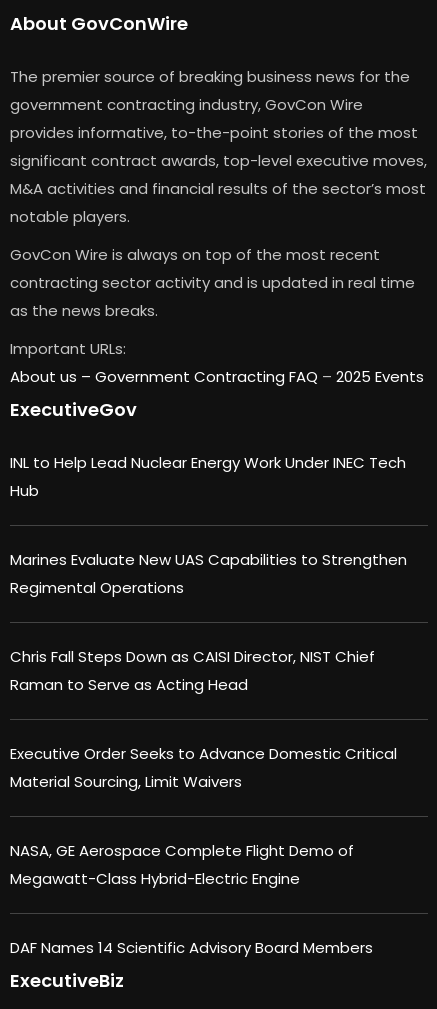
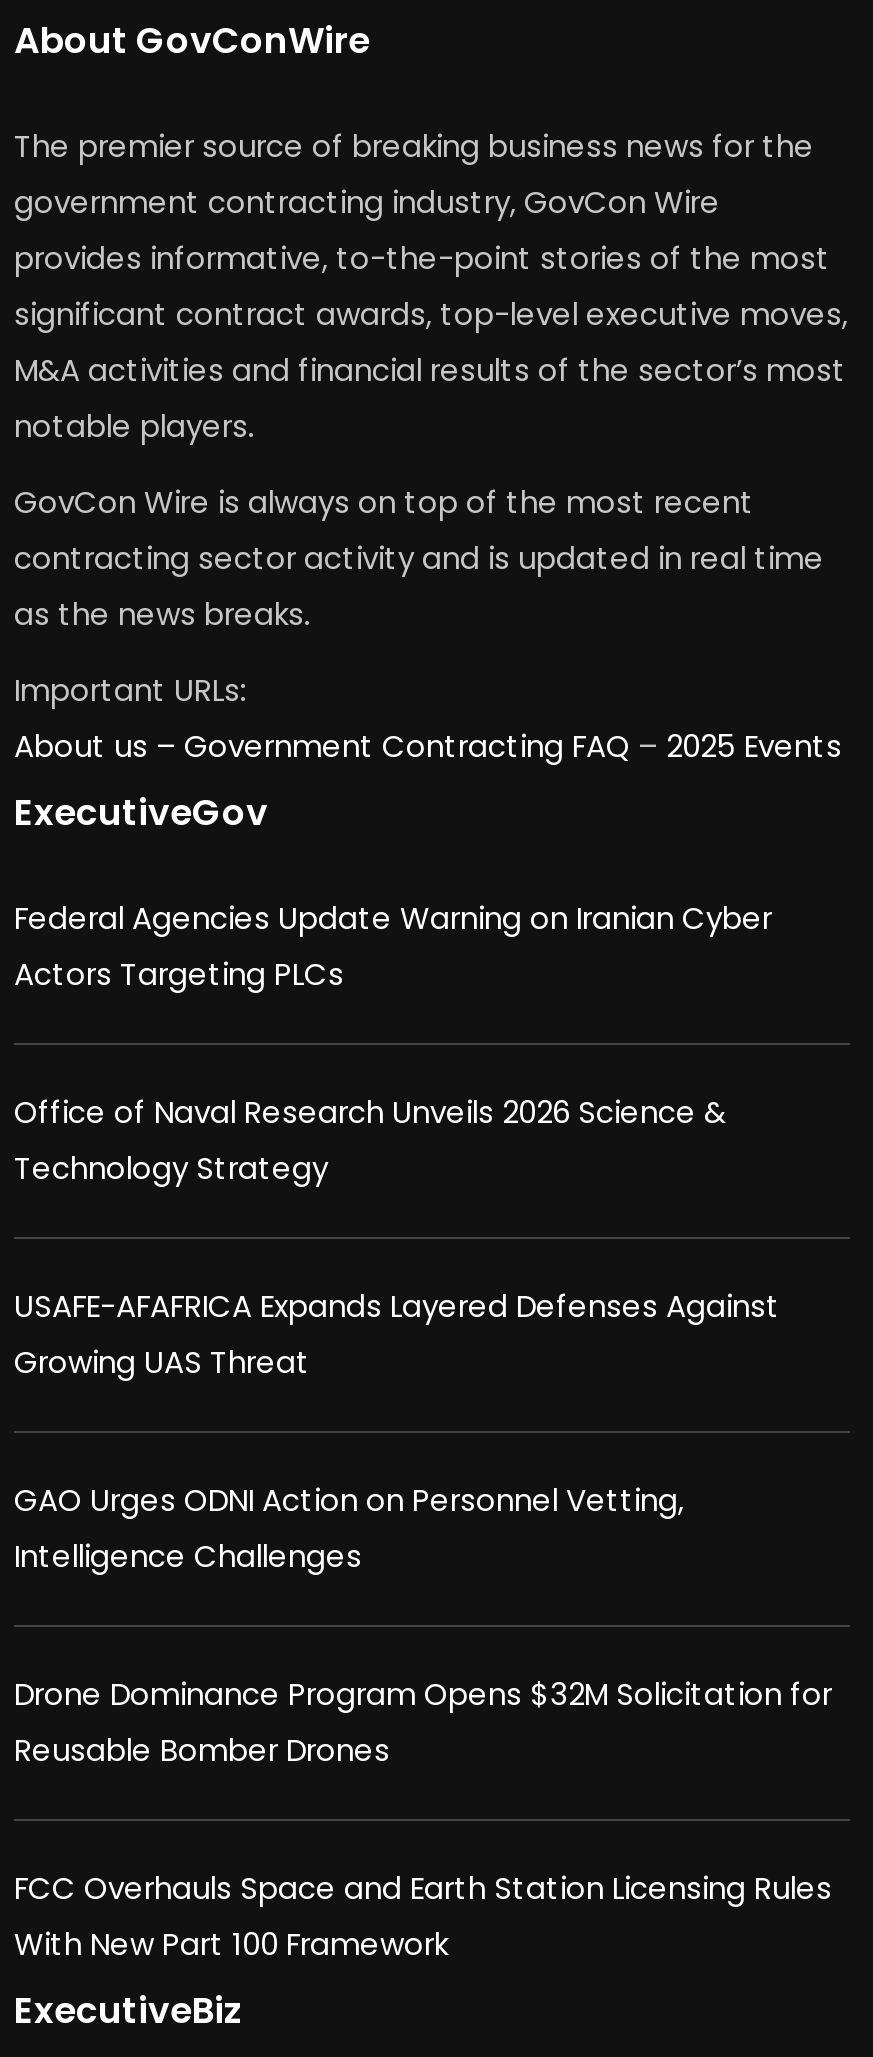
- INL to Help Lead Nuclear Energy Work Under INEC Tech
- Hub
+ Federal Agencies Update Warning on Iranian Cyber
+ Actors Targeting PLCs

- Marines Evaluate New UAS Capabilities to Strengthen
- Regimental Operations
+ Office of Naval Research Unveils 2026 Science &
+ Technology Strategy

- Chris Fall Steps Down as CAISI Director, NIST Chief
- Raman to Serve as Acting Head
+ USAFE-AFAFRICA Expands Layered Defenses Against
+ Growing UAS Threat

- Executive Order Seeks to Advance Domestic Critical
- Material Sourcing, Limit Waivers
+ GAO Urges ODNI Action on Personnel Vetting,
+ Intelligence Challenges

- NASA, GE Aerospace Complete Flight Demo of
- Megawatt-Class Hybrid-Electric Engine
+ Drone Dominance Program Opens $32M Solicitation for
+ Reusable Bomber Drones

- DAF Names 14 Scientific Advisory Board Members
+ FCC Overhauls Space and Earth Station Licensing Rules
+ With New Part 100 Framework
